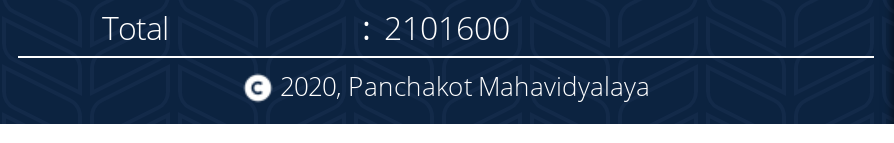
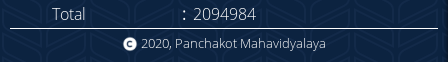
- : 2101600
+ : 2094984
